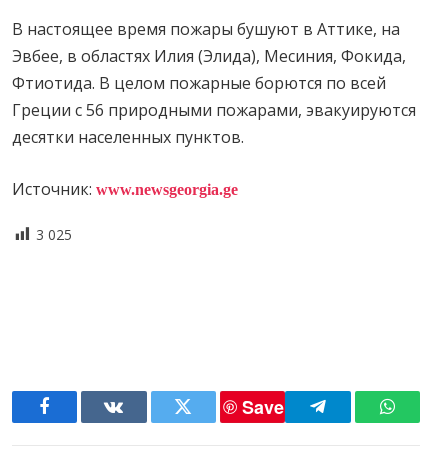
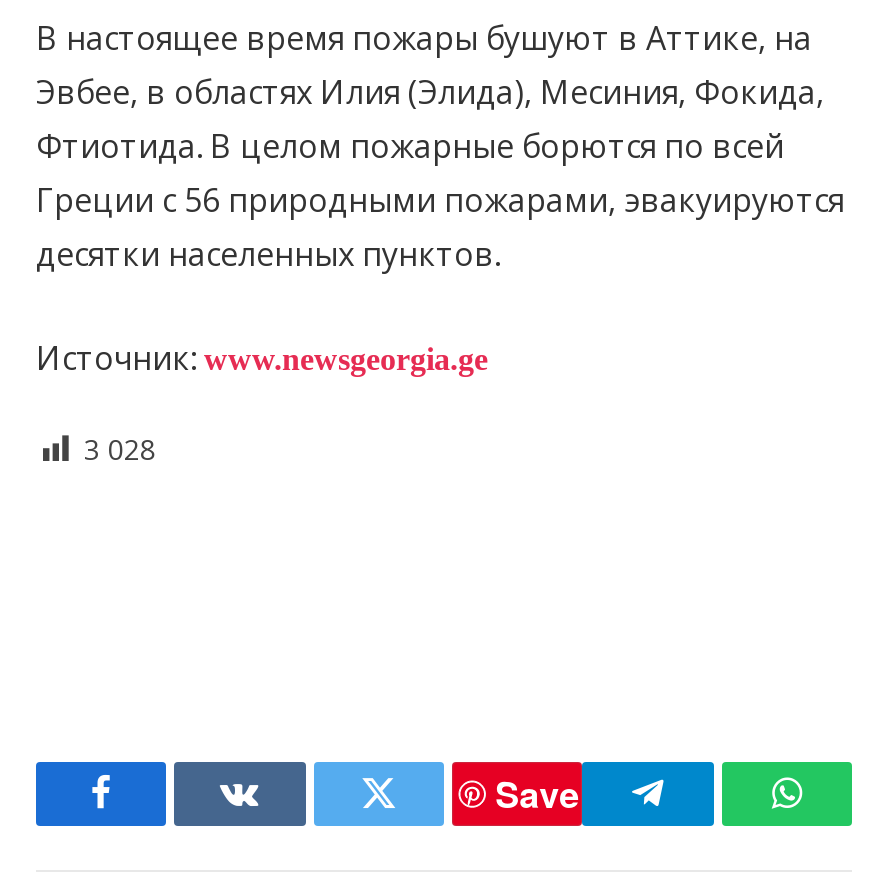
- 3 025
+ 3 028
